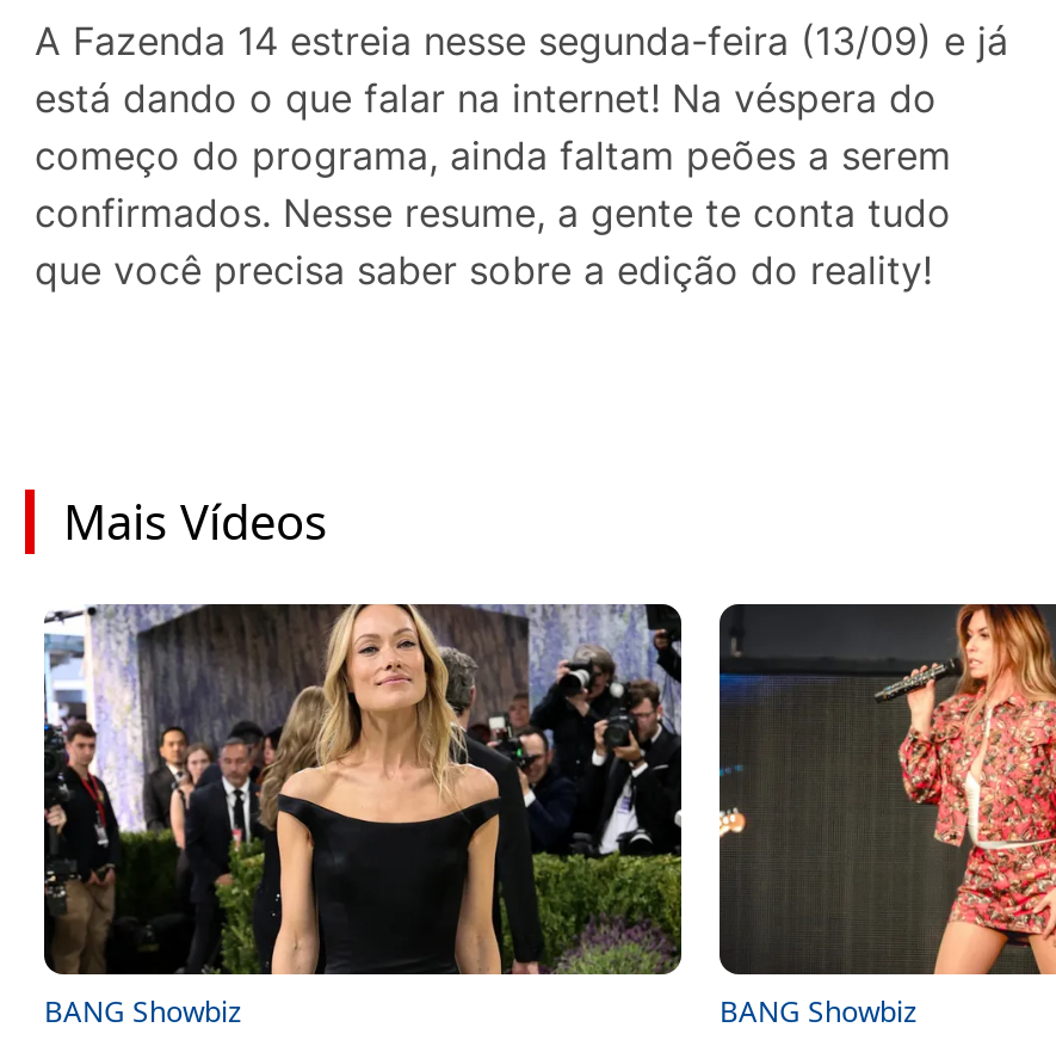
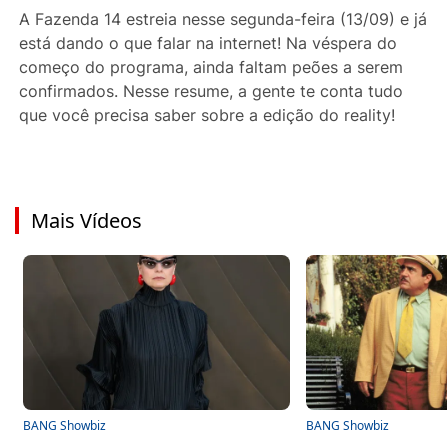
- [image]
+ [image]

- [image]
+ [image]
